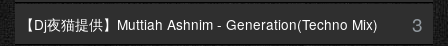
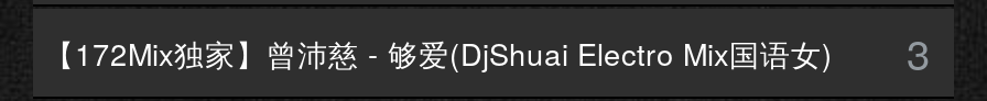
- 【Dj夜猫提供】Muttiah Ashnim - Generation(Techno Mix)
+ 【172Mix独家】曾沛慈 - 够爱(DjShuai Electro Mix国语女)
